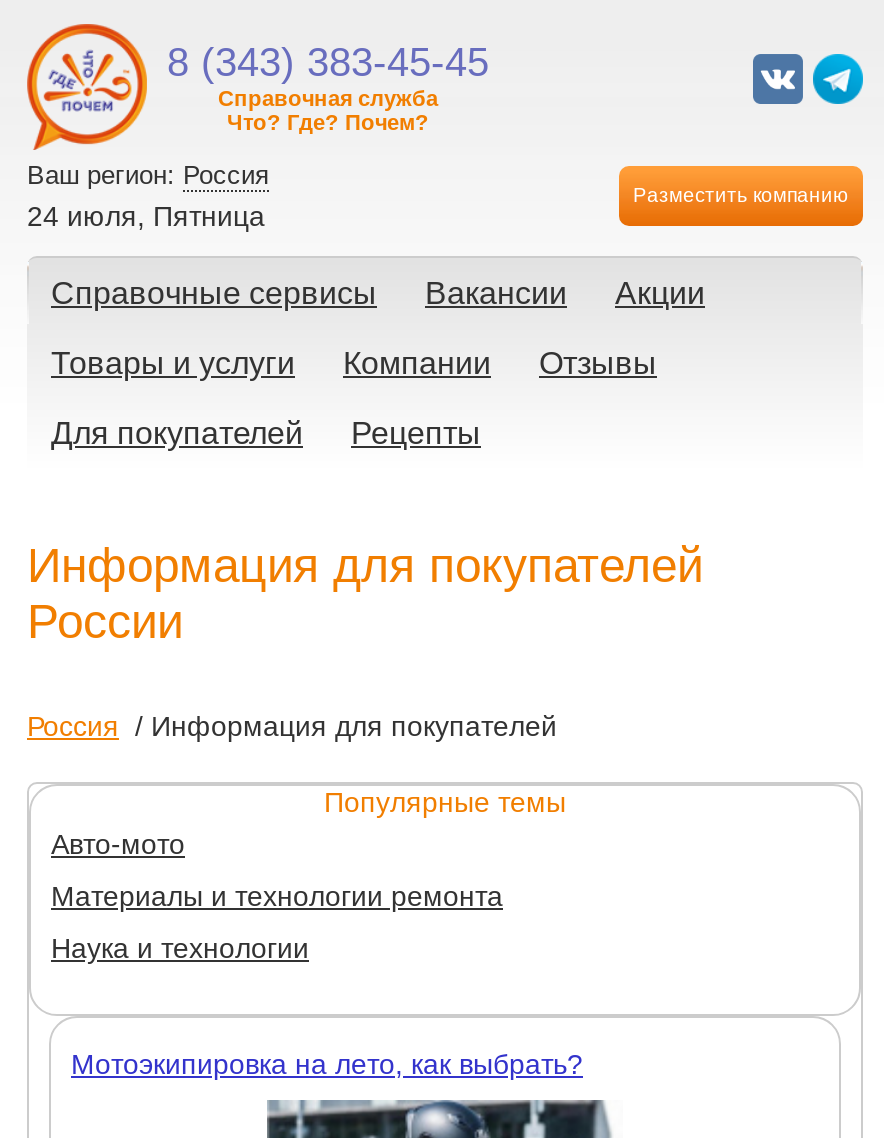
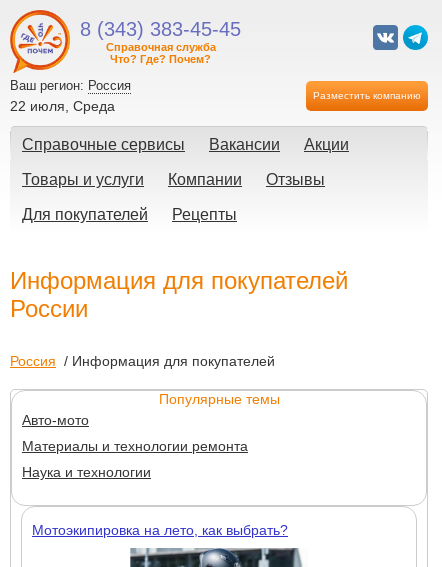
- 24 июля, Пятница
+ 22 июля, Среда
